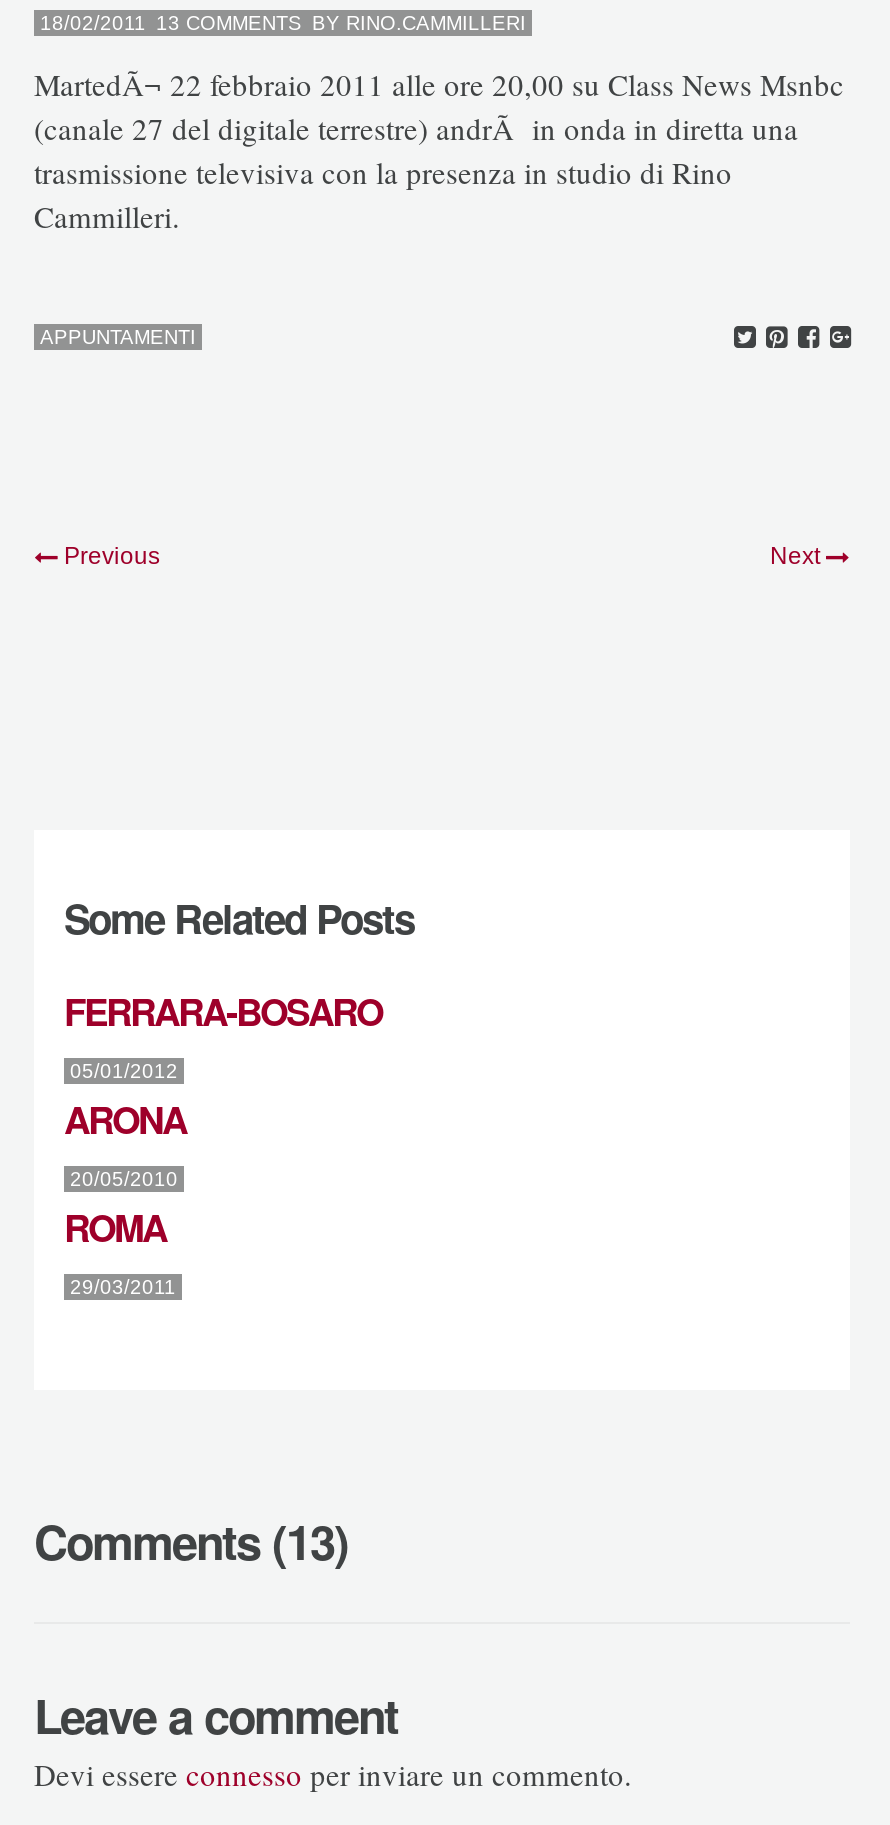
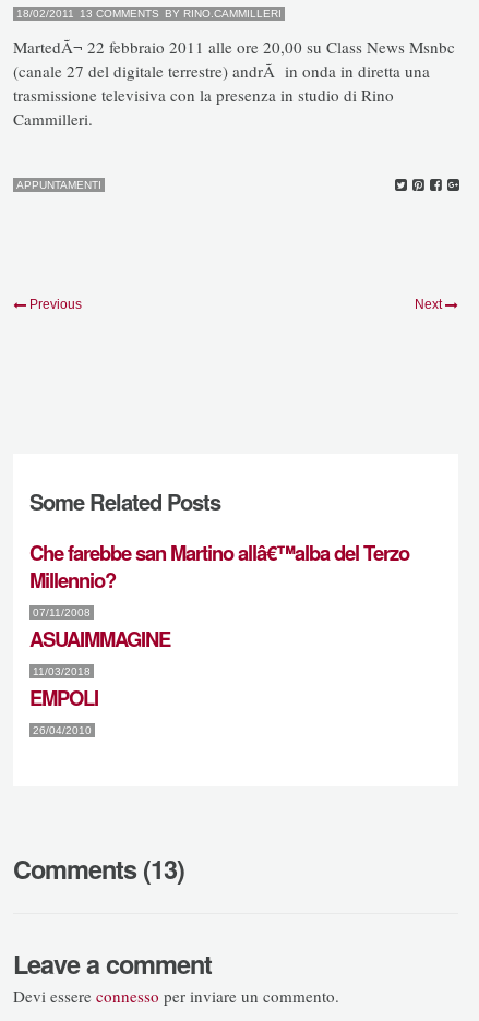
- FERRARA-BOSARO
- 05/01/2012
- ARONA
- 20/05/2010
- ROMA
- 29/03/2011
+ Che farebbe san Martino allâ€™alba del Terzo
+ Millennio?
+ 07/11/2008
+ ASUAIMMAGINE
+ 11/03/2018
+ EMPOLI
+ 26/04/2010
